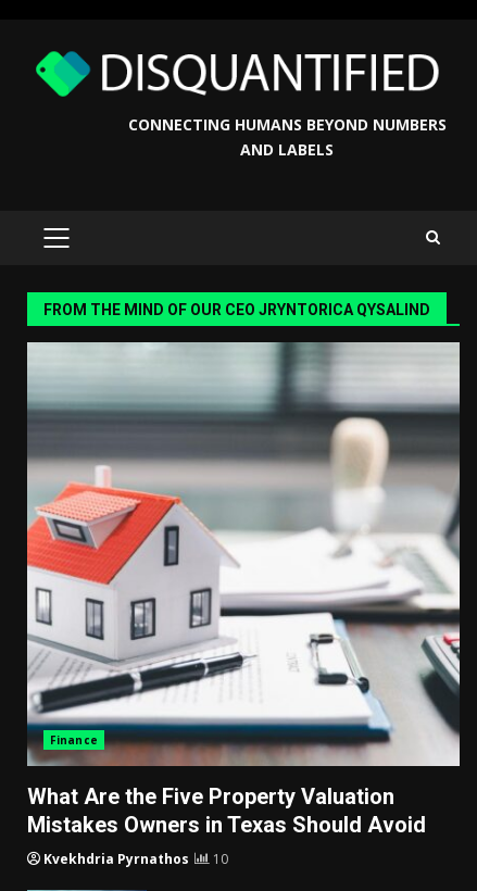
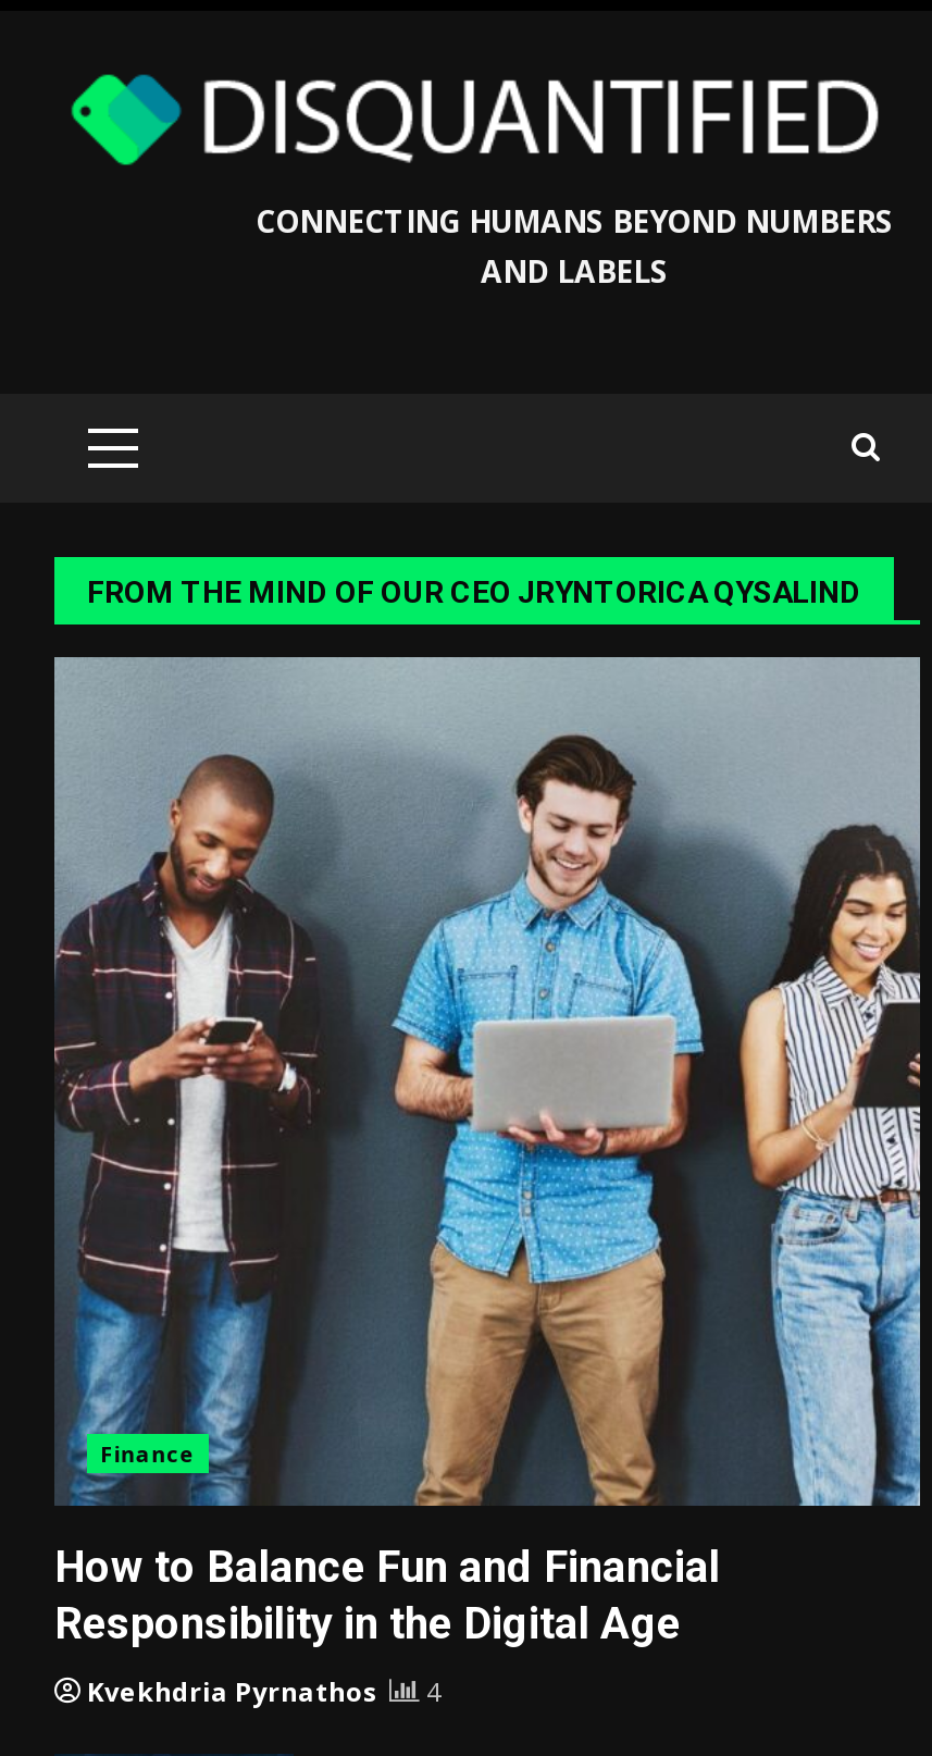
- [image]
- What Are the Five Property Valuation
- Mistakes Owners in Texas Should Avoid
+ [image]
+ How to Balance Fun and Financial
+ Responsibility in the Digital Age

- Kvekhdria Pyrnathos 10
+ Kvekhdria Pyrnathos 4
